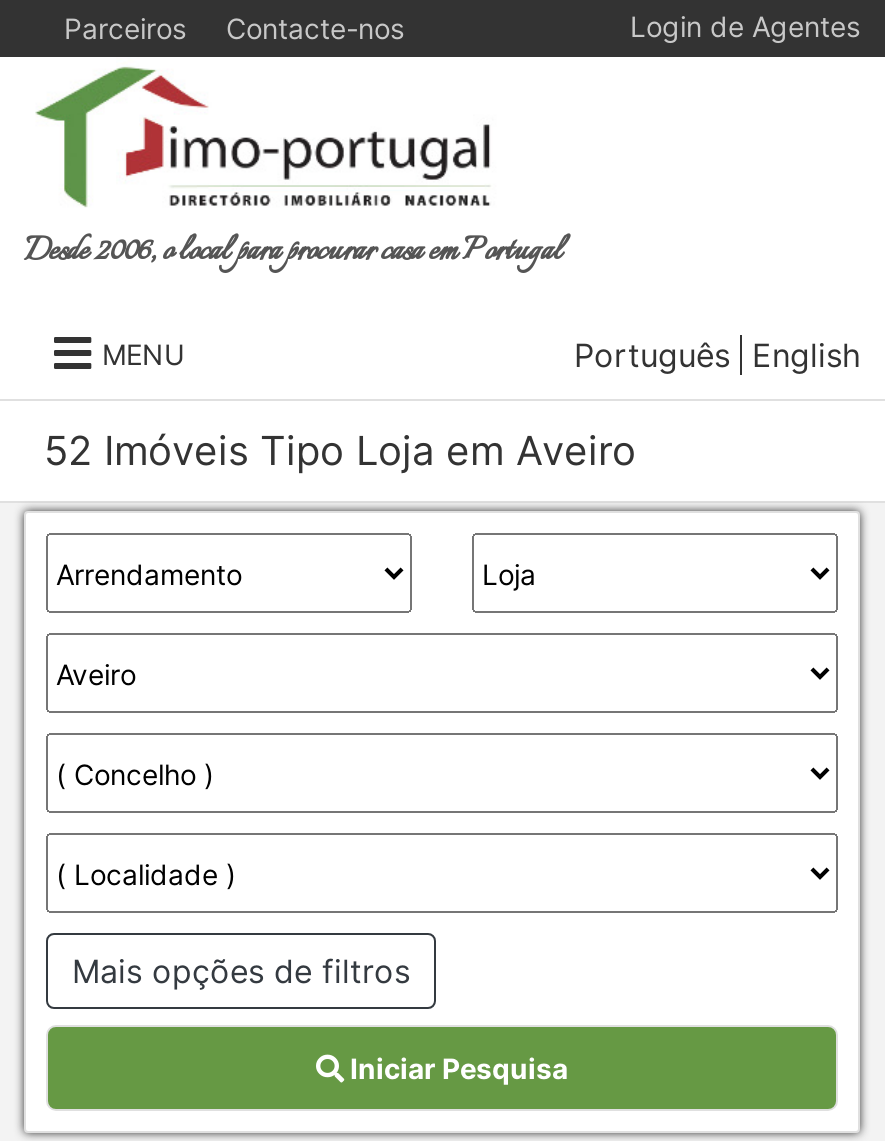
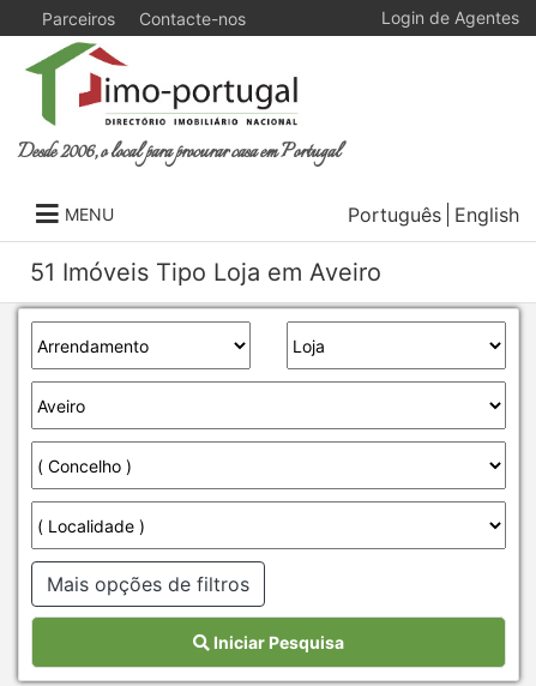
- 52 Imóveis Tipo Loja em Aveiro
+ 51 Imóveis Tipo Loja em Aveiro
